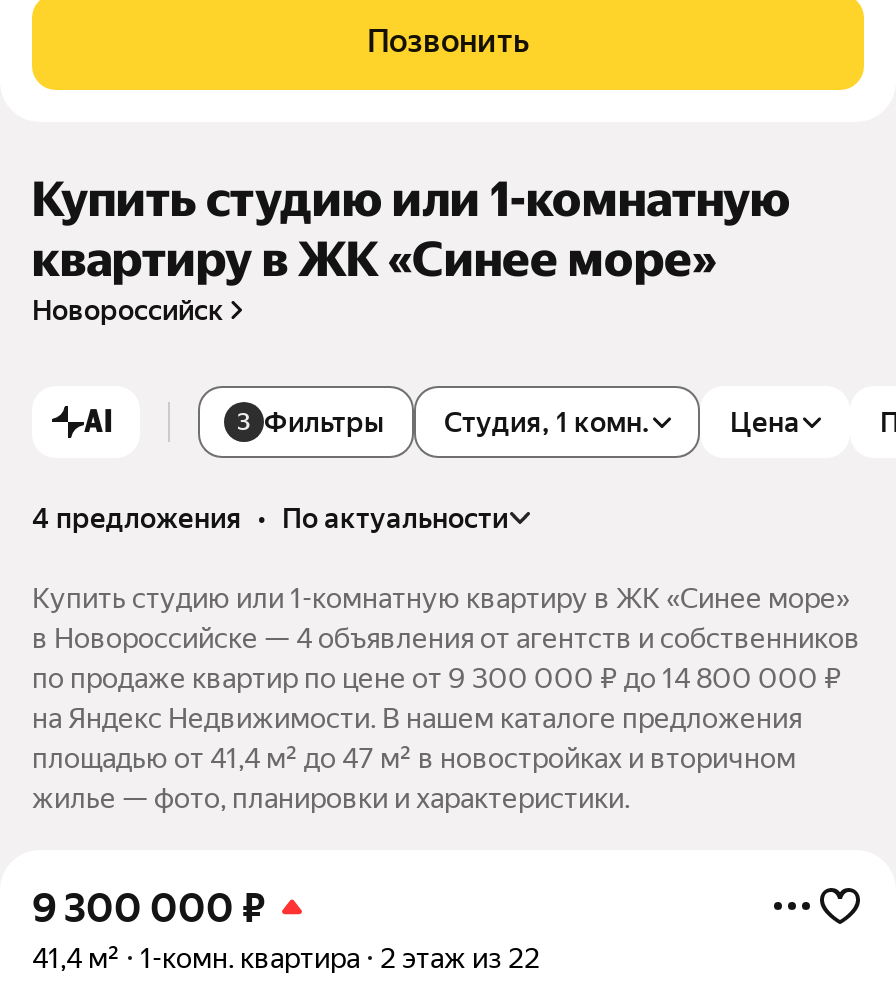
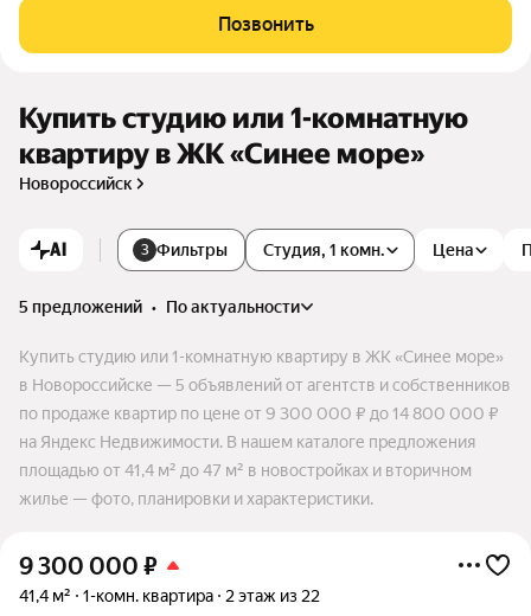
- 4 предложения • по актуальности
+ 5 предложений • по актуальности

- в Новороссийске — 4 объявления от агентств и собственников
+ в Новороссийске — 5 объявлений от агентств и собственников
